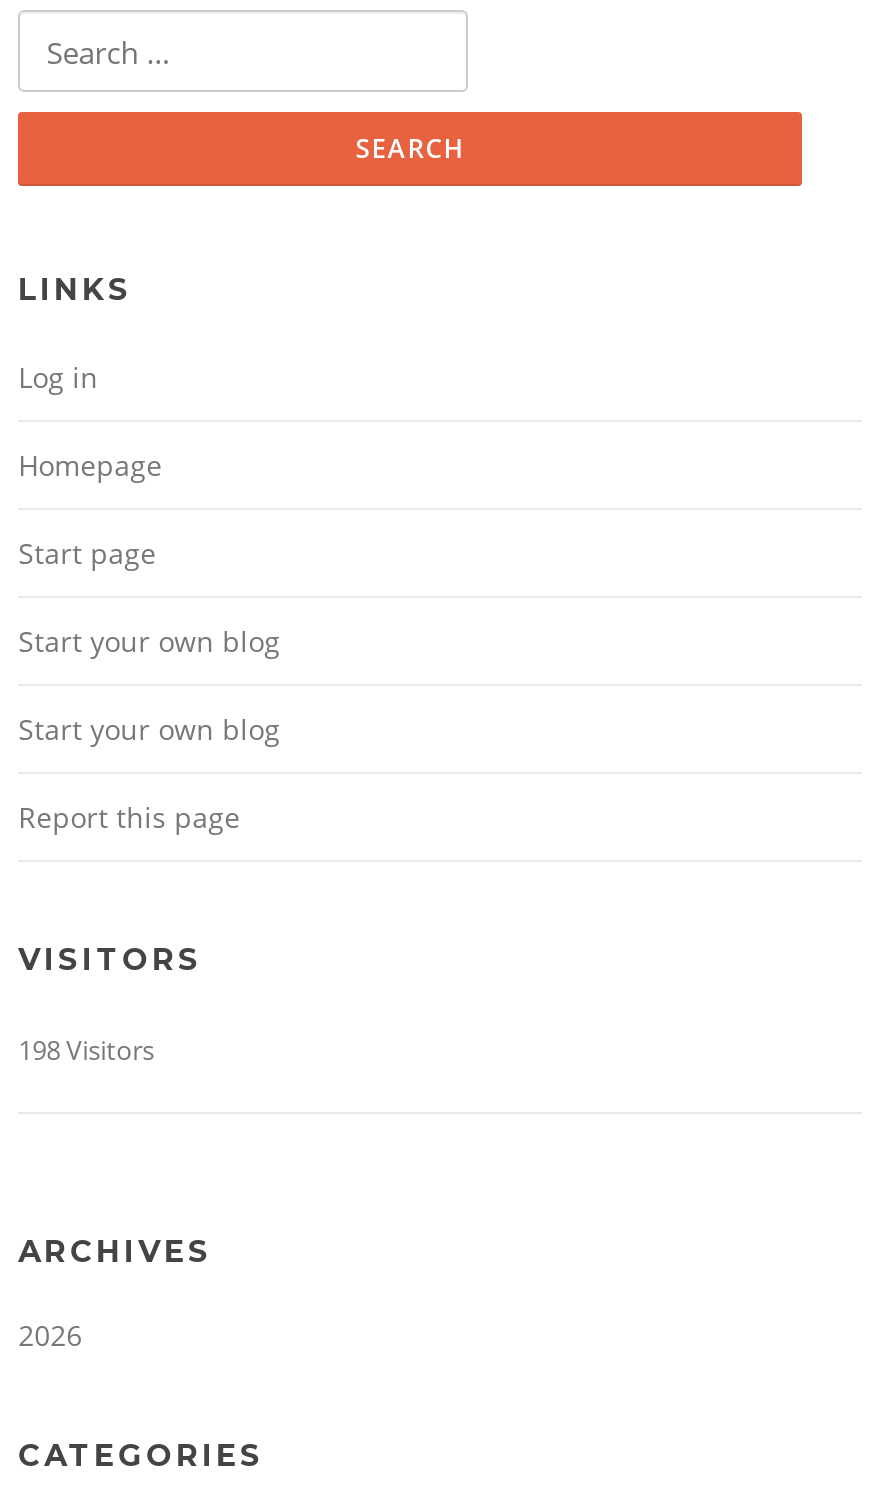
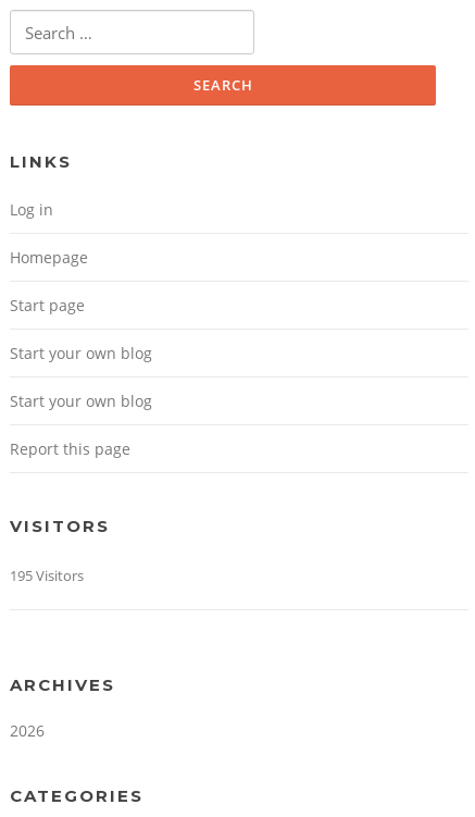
- 198 Visitors
+ 195 Visitors
